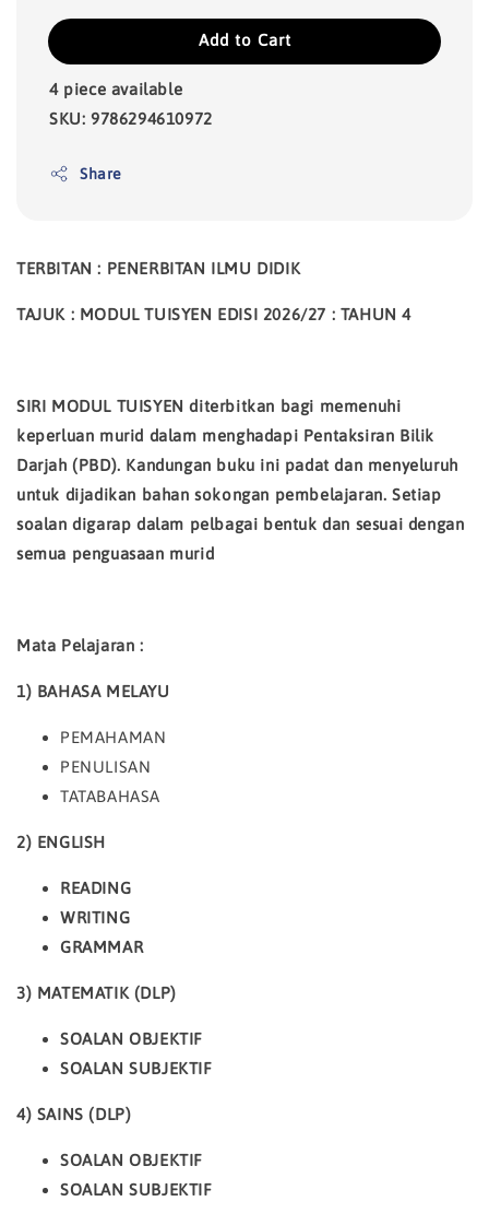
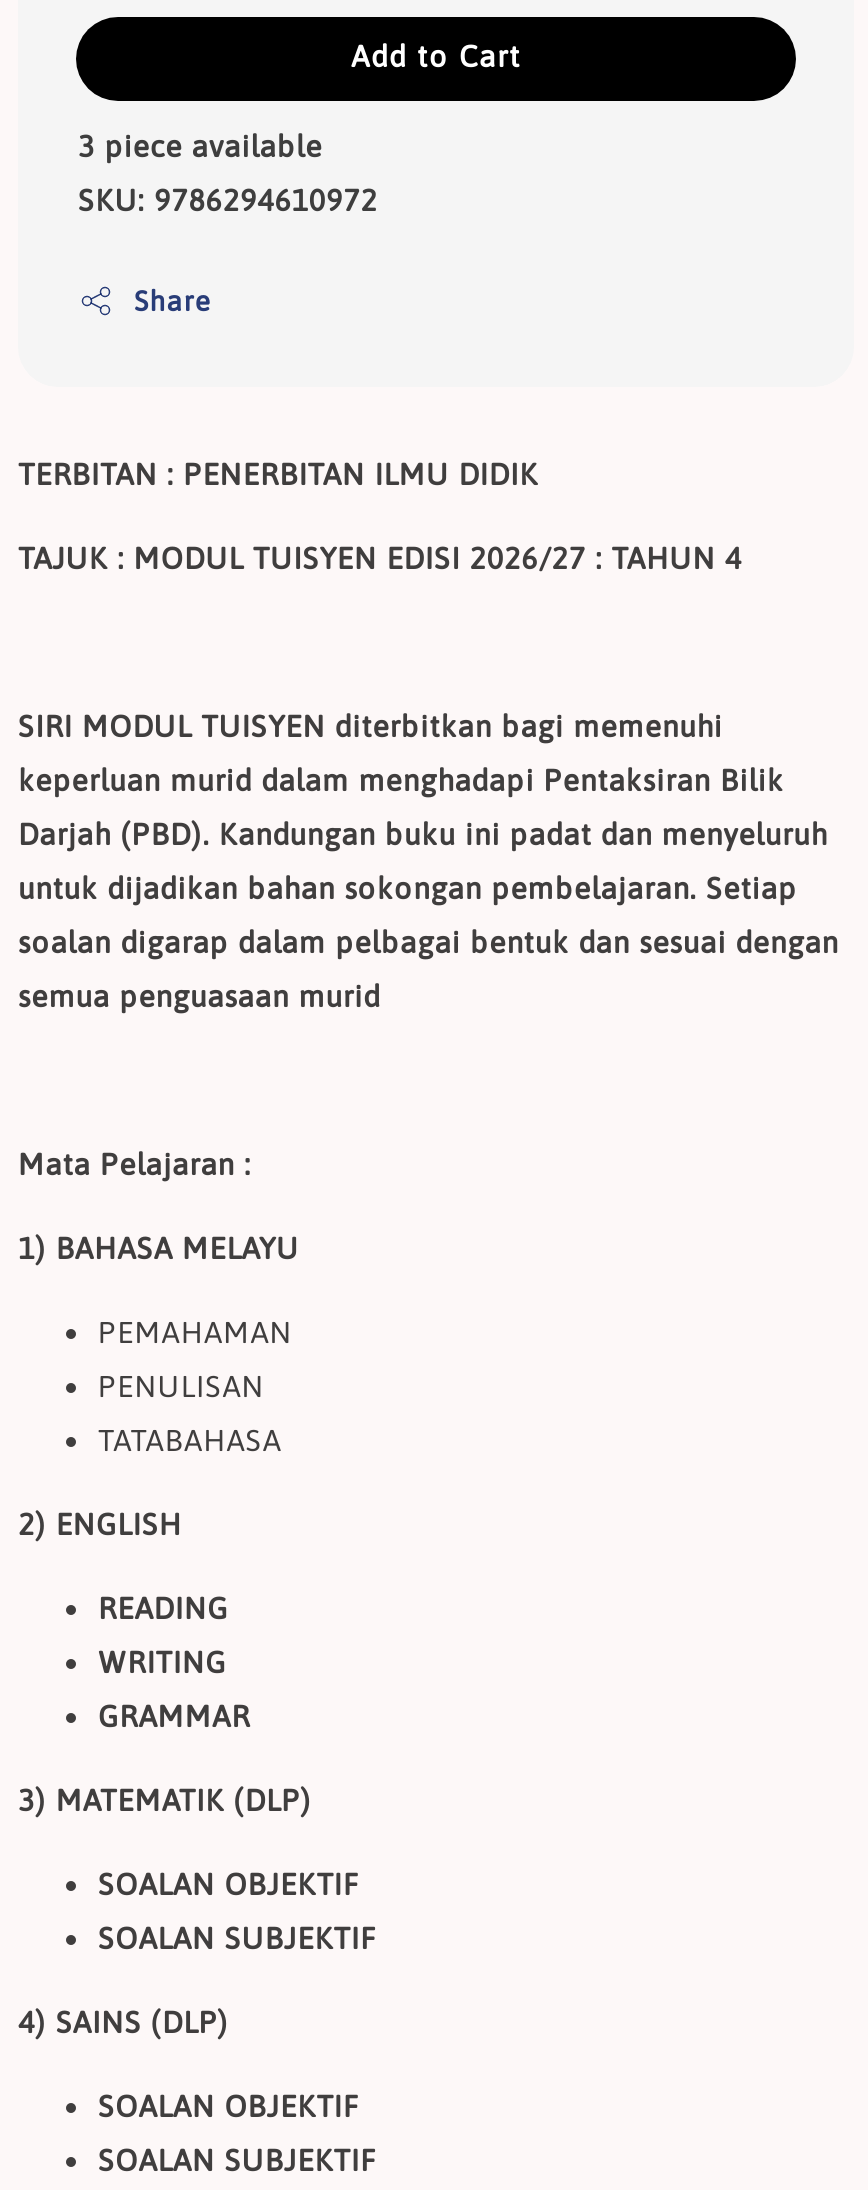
- 4 piece available
+ 3 piece available
